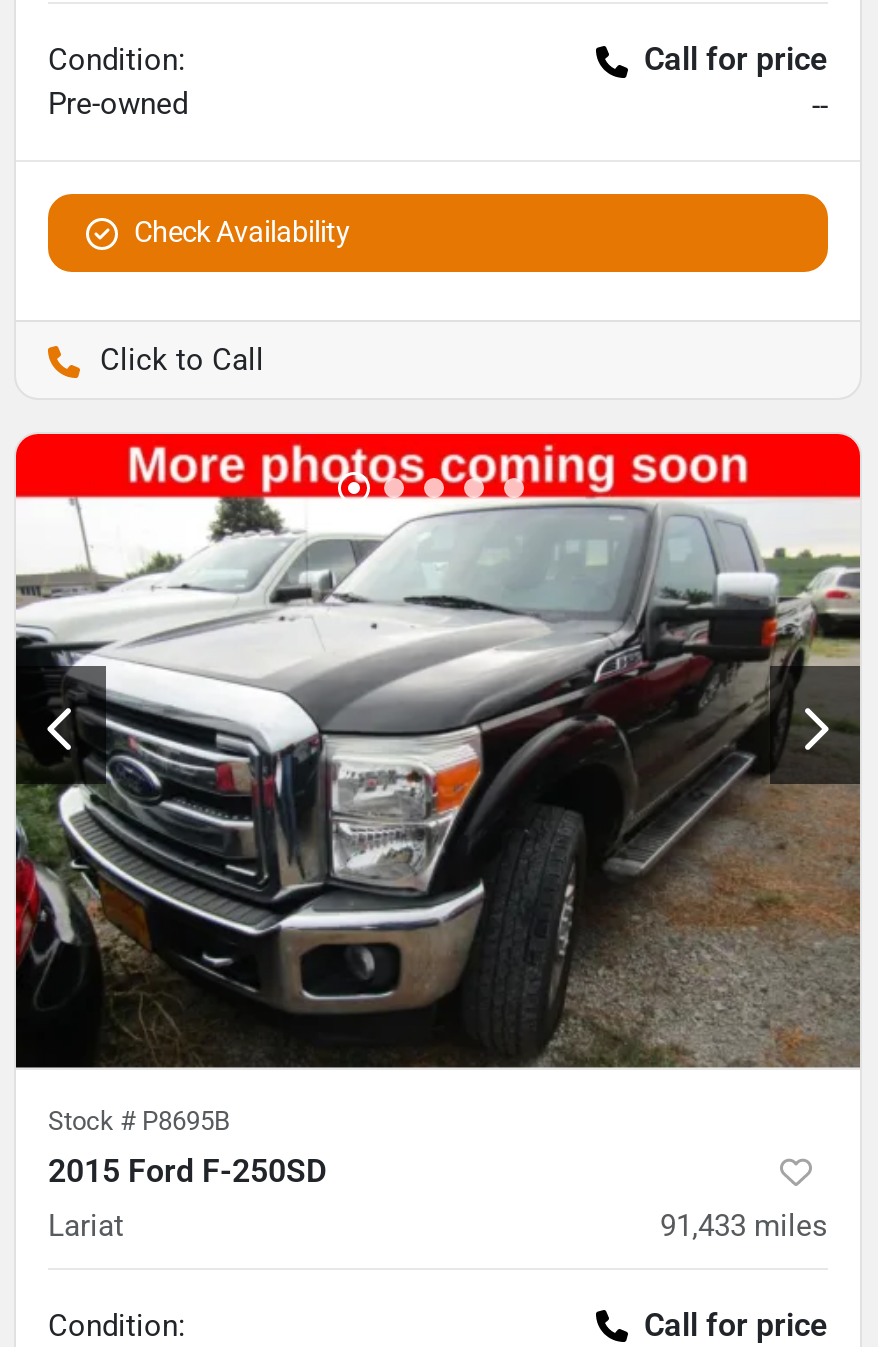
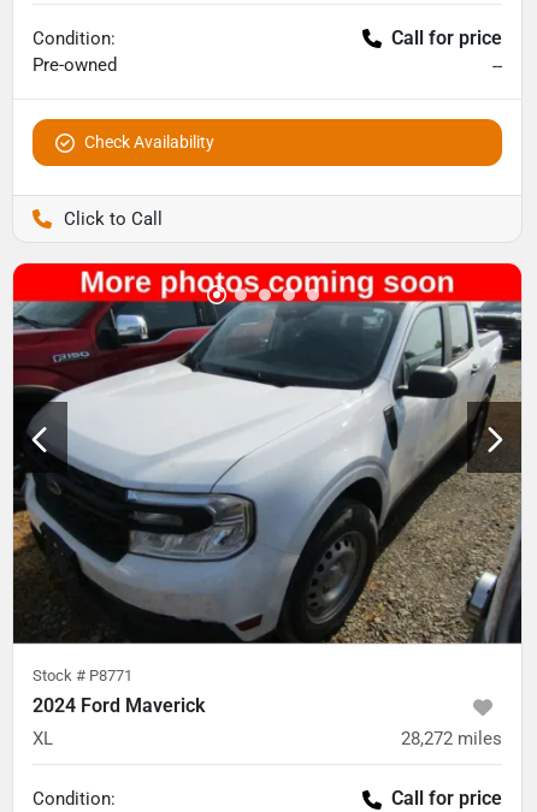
- [image]
- Stock #P8695B
- 2015 Ford F-250SD
+ [image]
+ Stock #P8771
+ 2024 Ford Maverick

- Lariat
- 91,433 miles
+ XL
+ 28,272 miles
